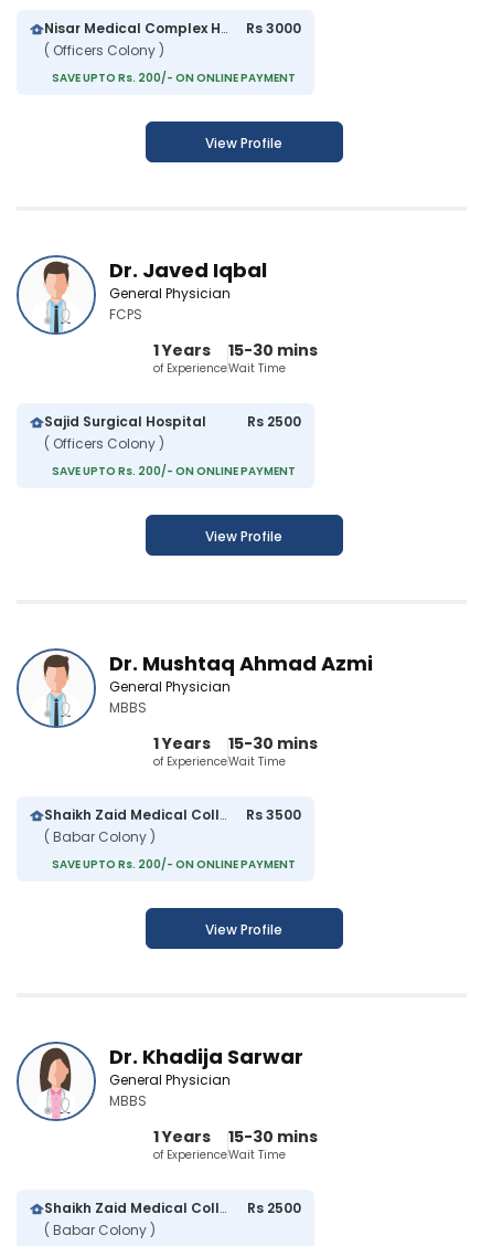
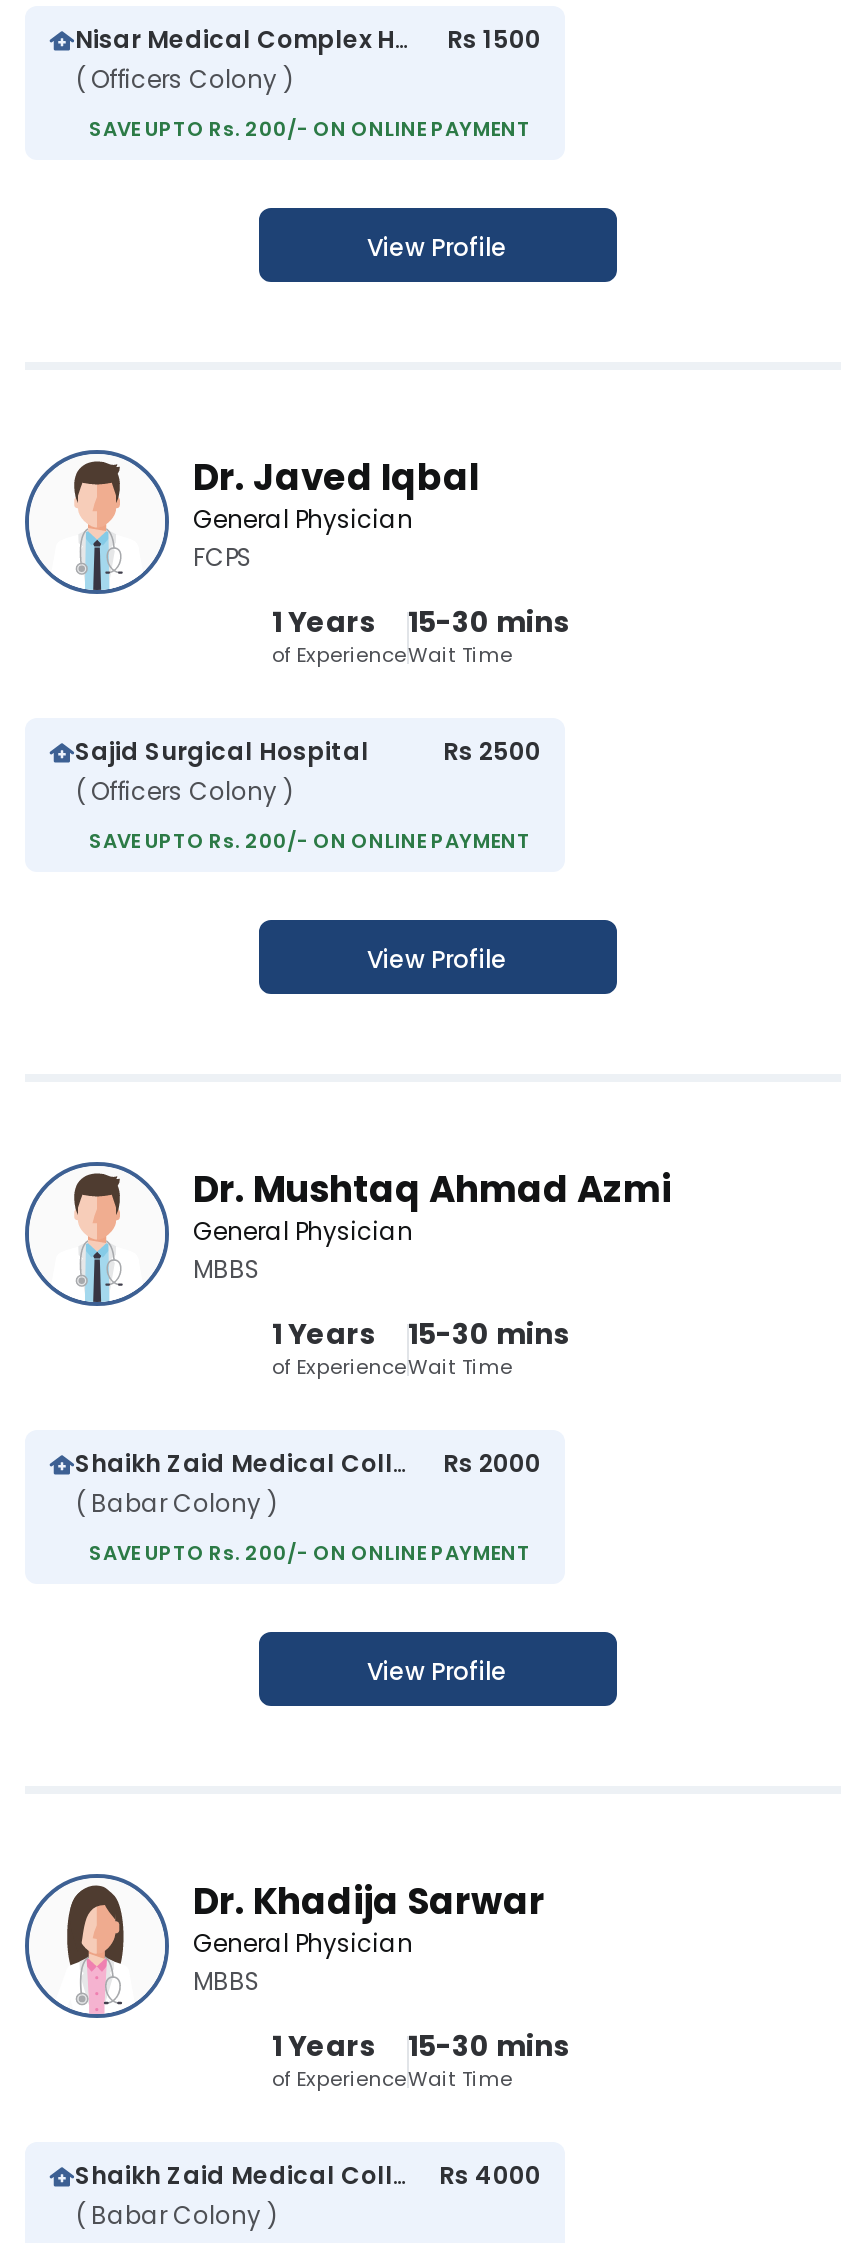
- Rs 3000
+ Rs 1500

- Rs 3500
+ Rs 2000

- Rs 2500
+ Rs 4000
